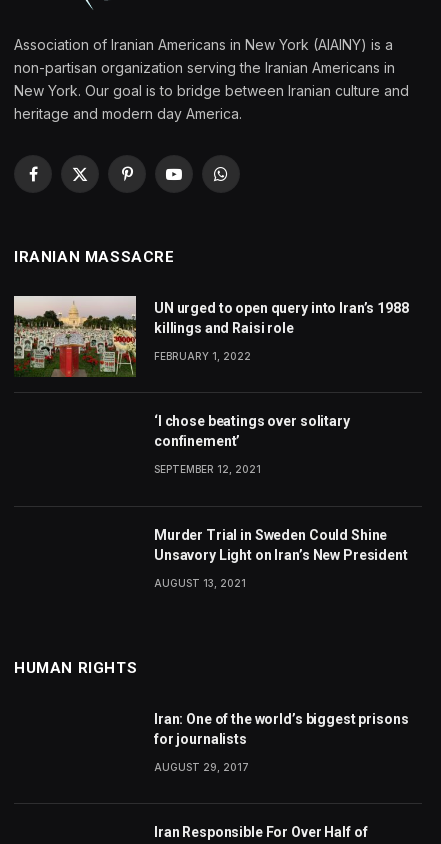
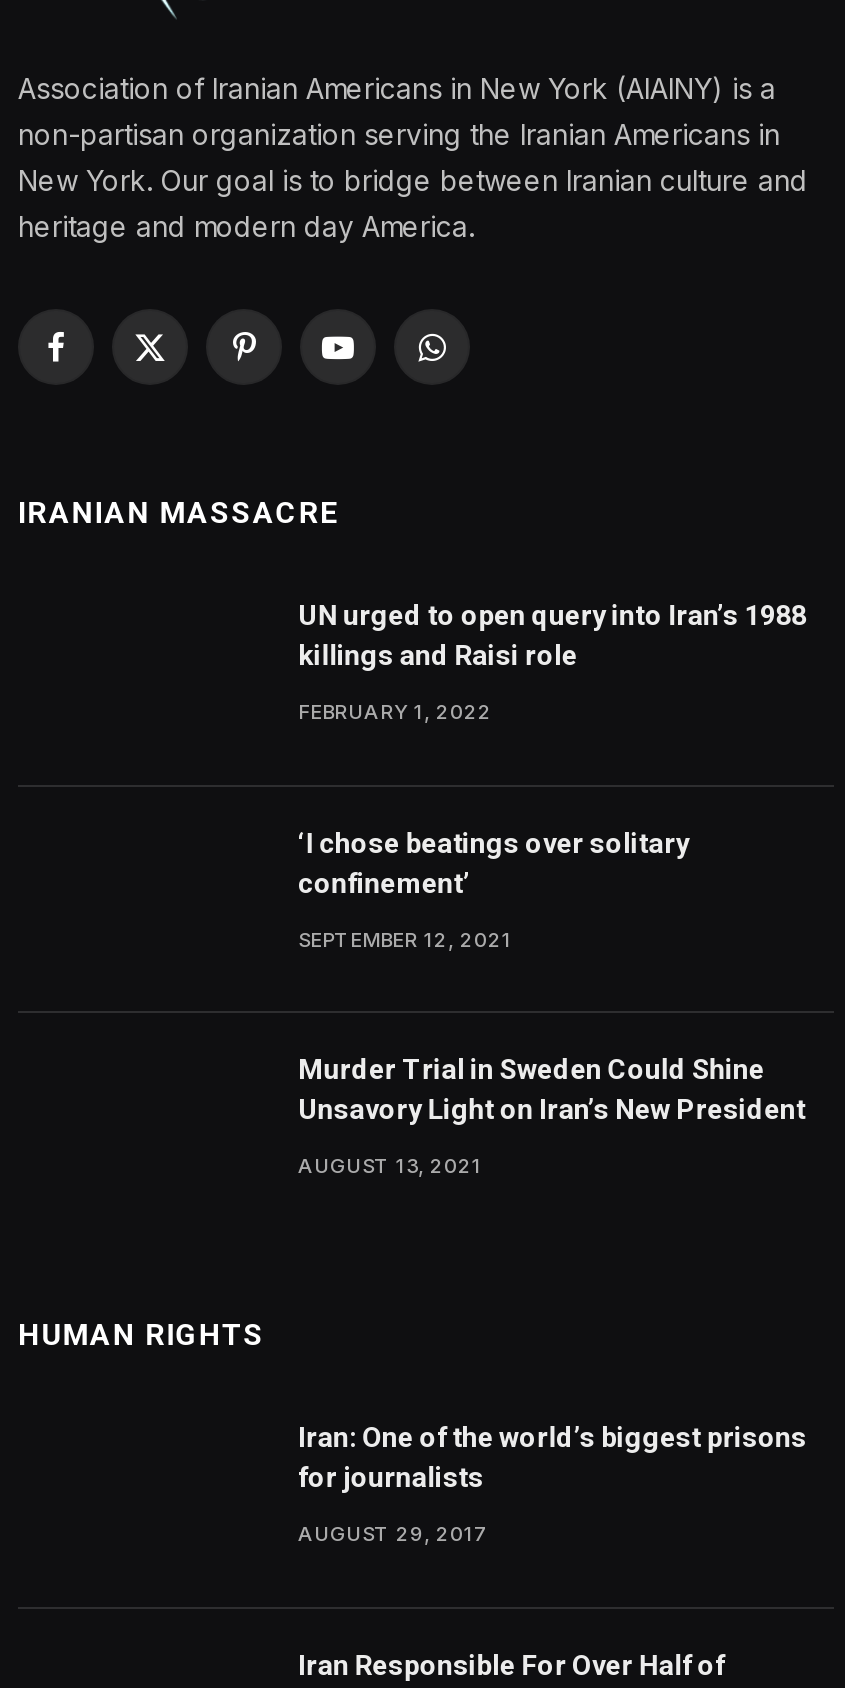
- [image]
